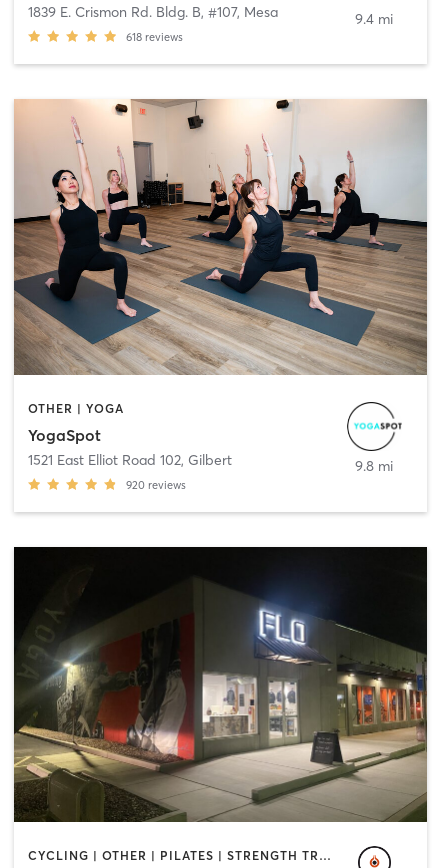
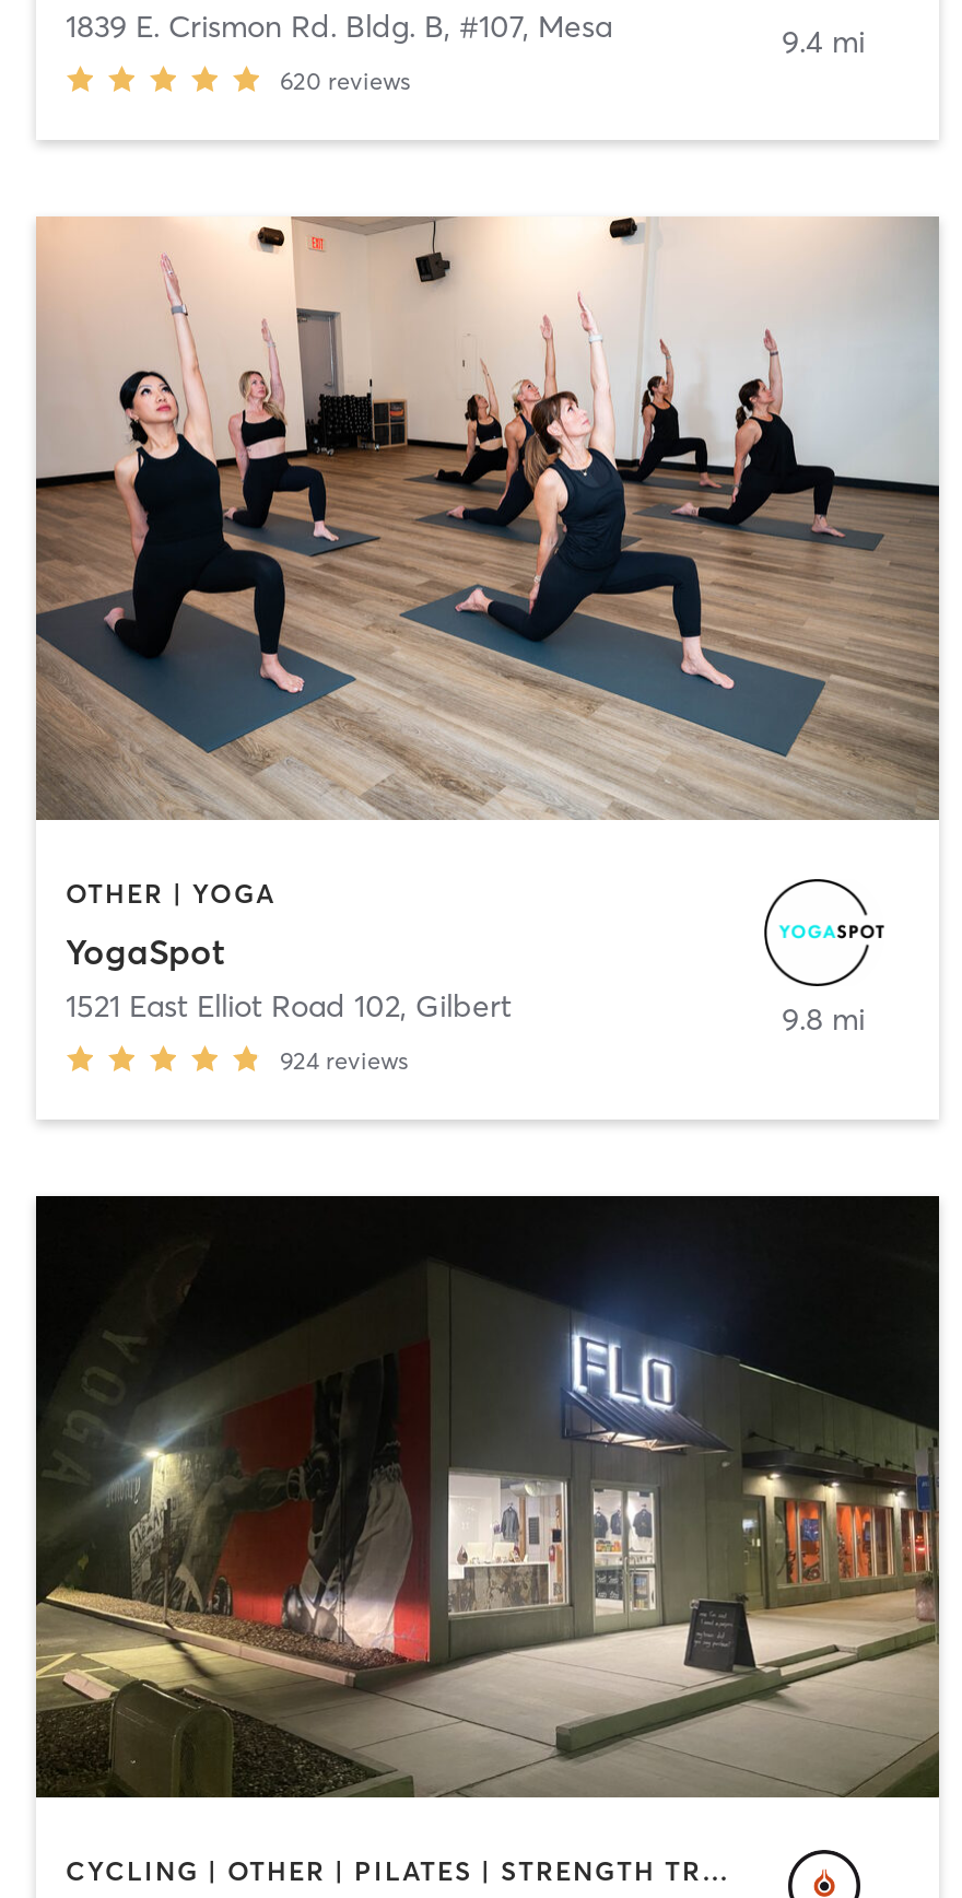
- 618 reviews
+ 620 reviews

- 920 reviews
+ 924 reviews
